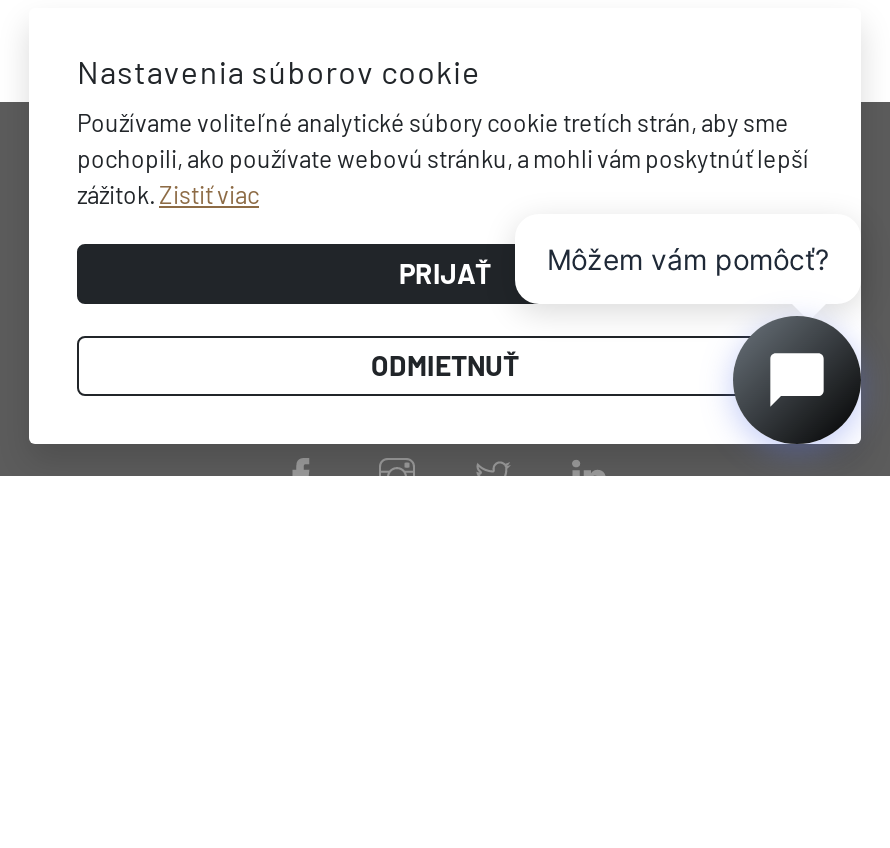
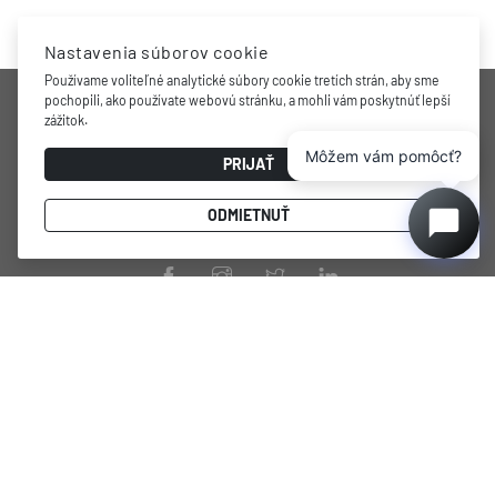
- zážitok. Zistiť viac
+ zážitok.
